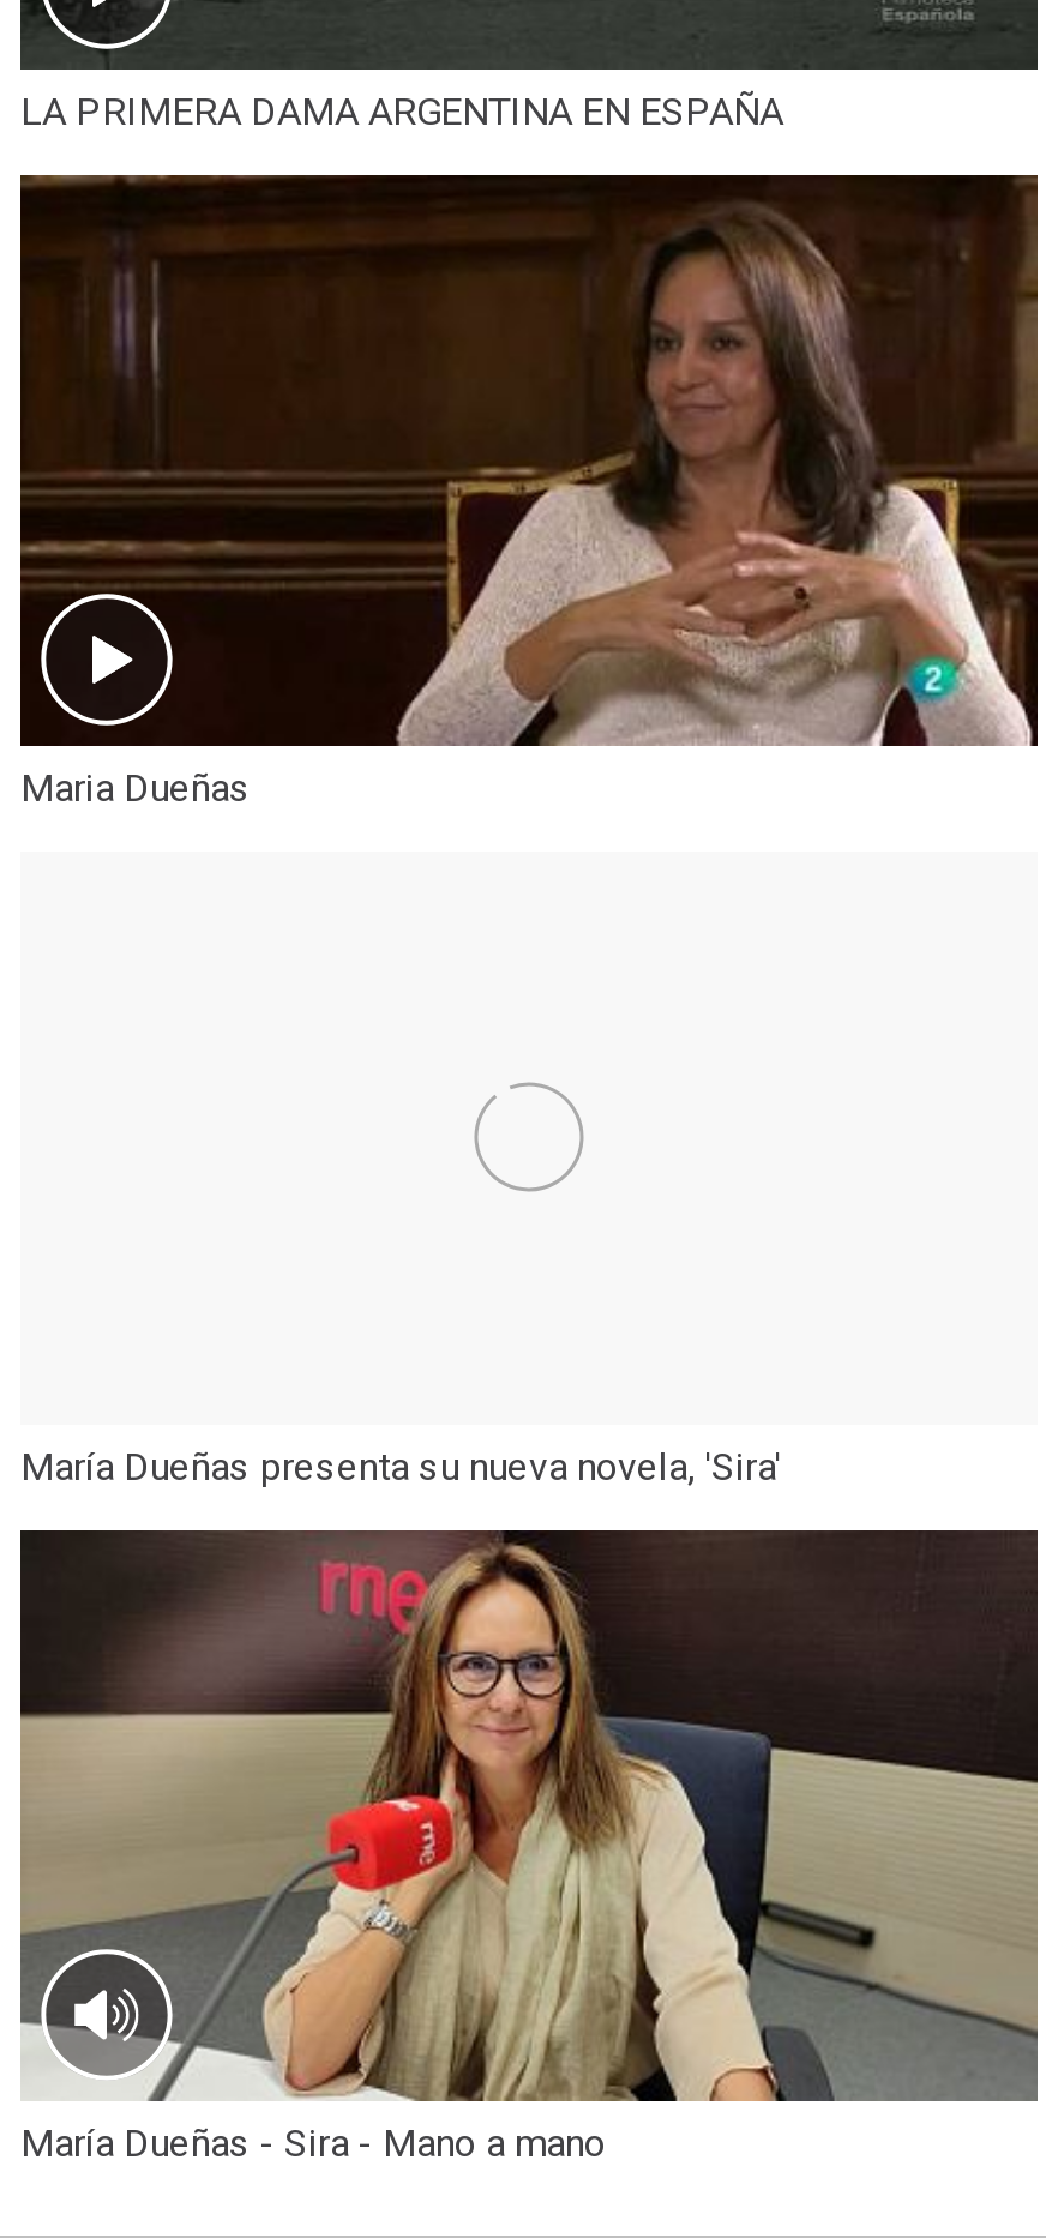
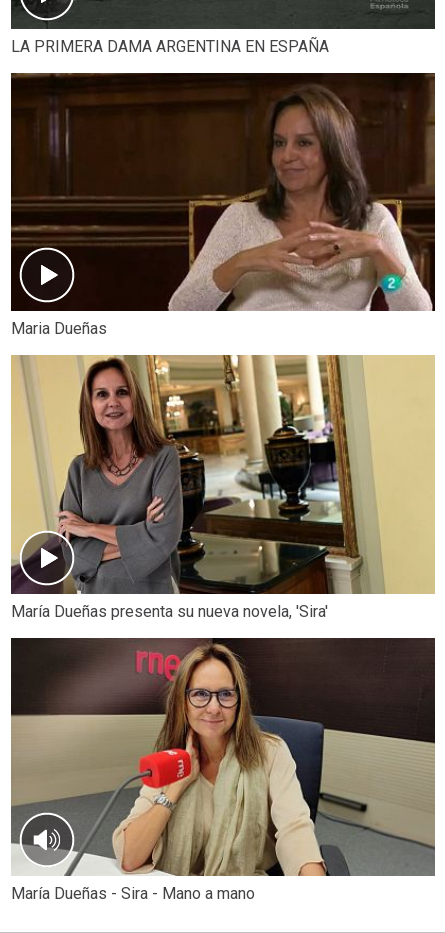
+ [image]
